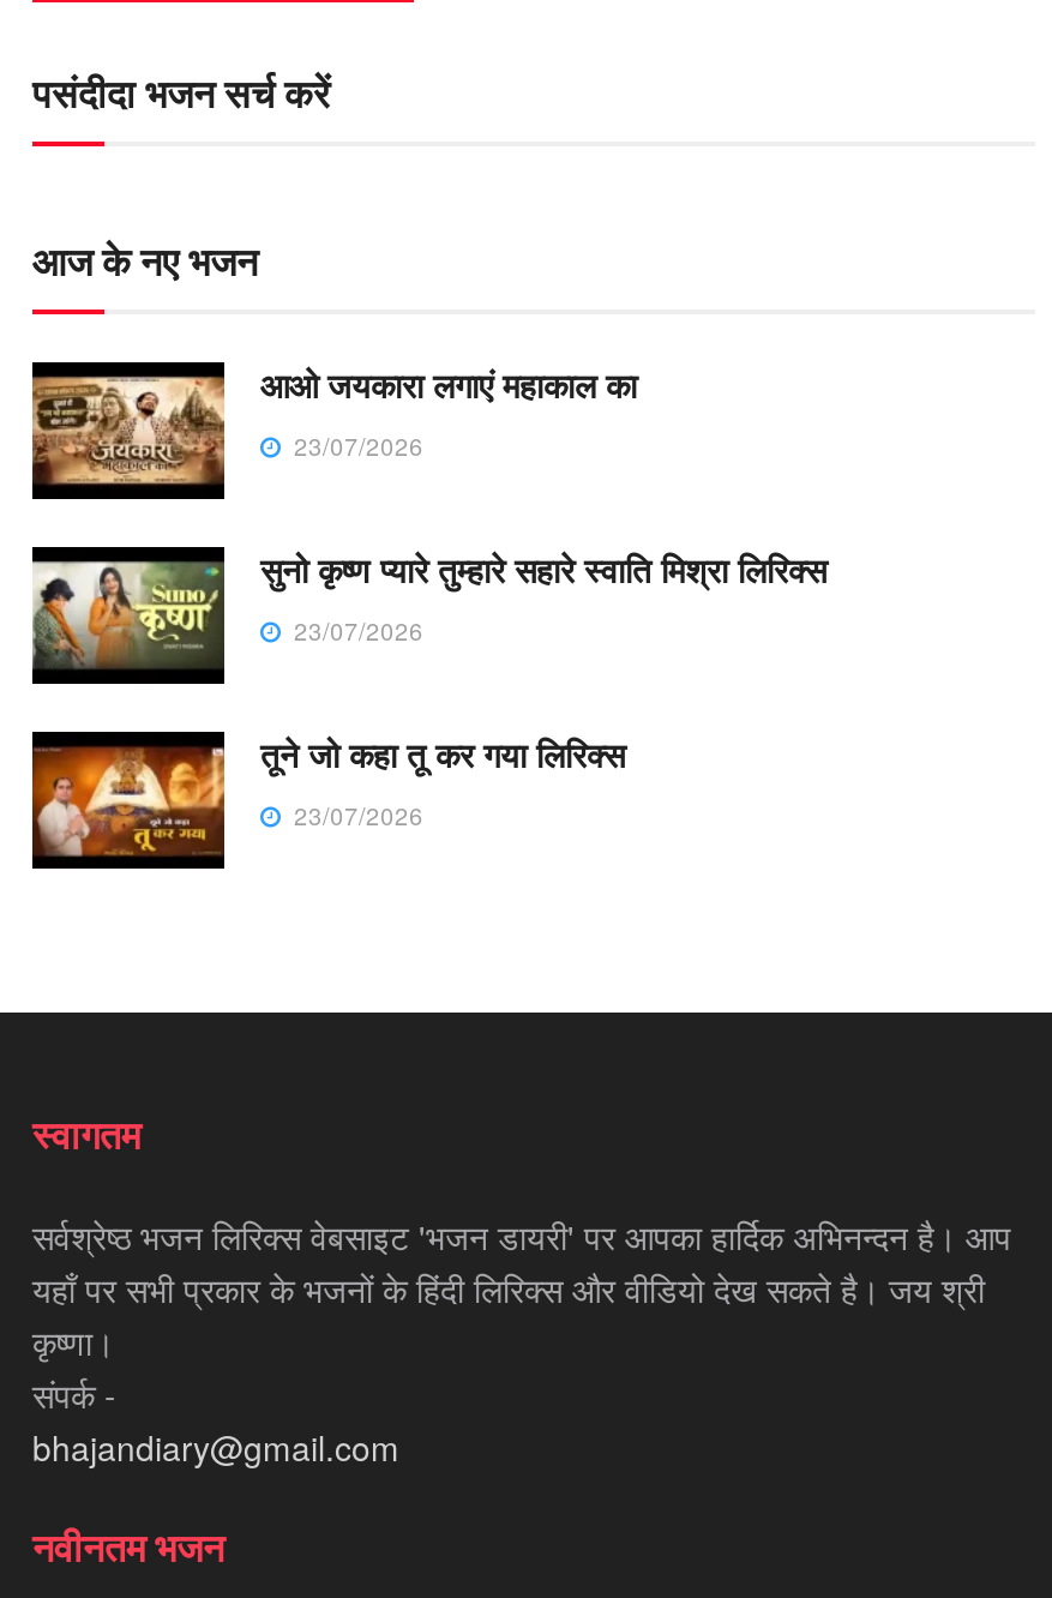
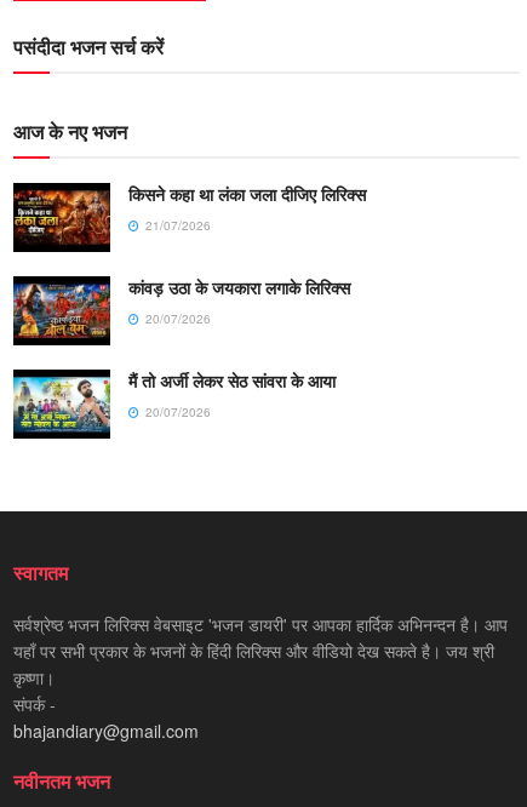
- [image]
- आओ जयकारा लगाएं महाकाल का
- 23/07/2026
+ [image]
+ किसने कहा था लंका जला दीजिए लिरिक्स
+ 21/07/2026

- [image]
- सुनो कृष्ण प्यारे तुम्हारे सहारे स्वाति मिश्रा लिरिक्स
- 23/07/2026
+ [image]
+ कांवड़ उठा के जयकारा लगाके लिरिक्स
+ 20/07/2026

- [image]
- तूने जो कहा तू कर गया लिरिक्स
- 23/07/2026
+ [image]
+ मैं तो अर्जी लेकर सेठ सांवरा के आया
+ 20/07/2026
